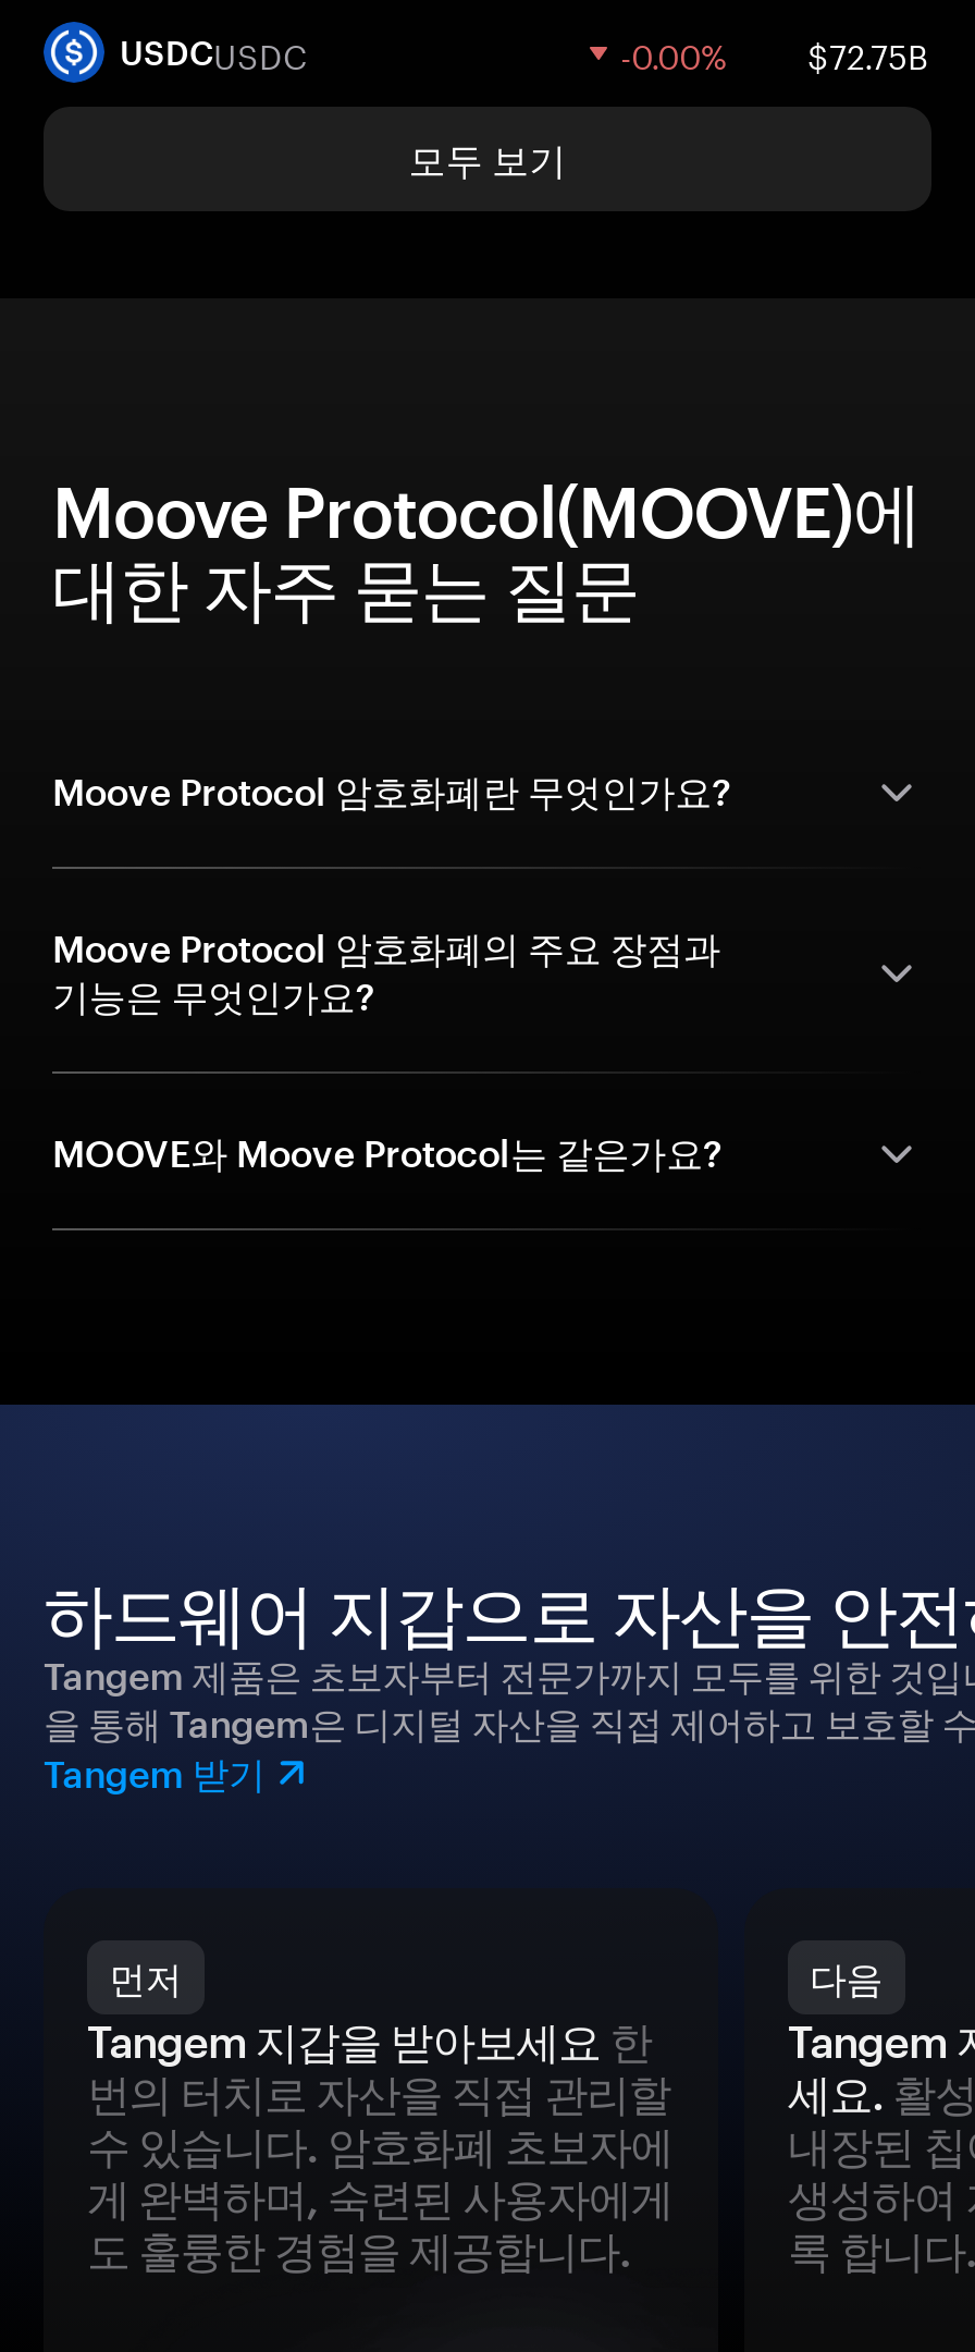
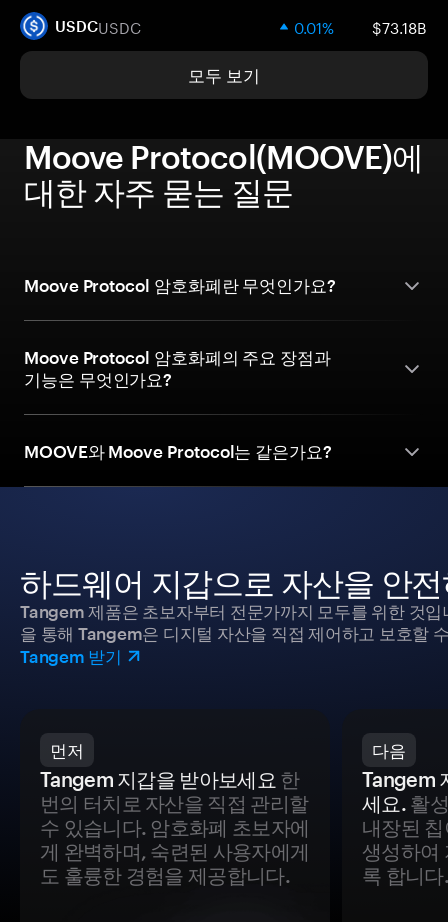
- -0.00%
- $72.75B
+ 0.01%
+ $73.18B
